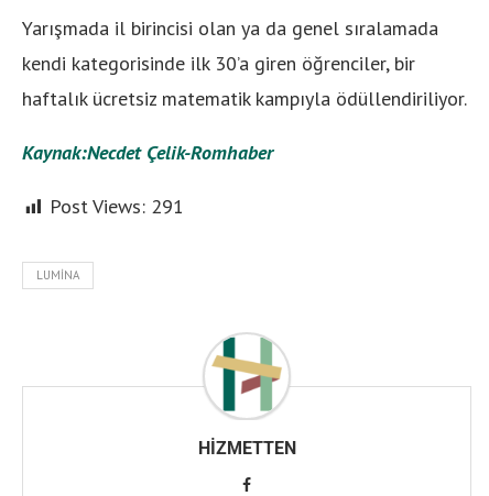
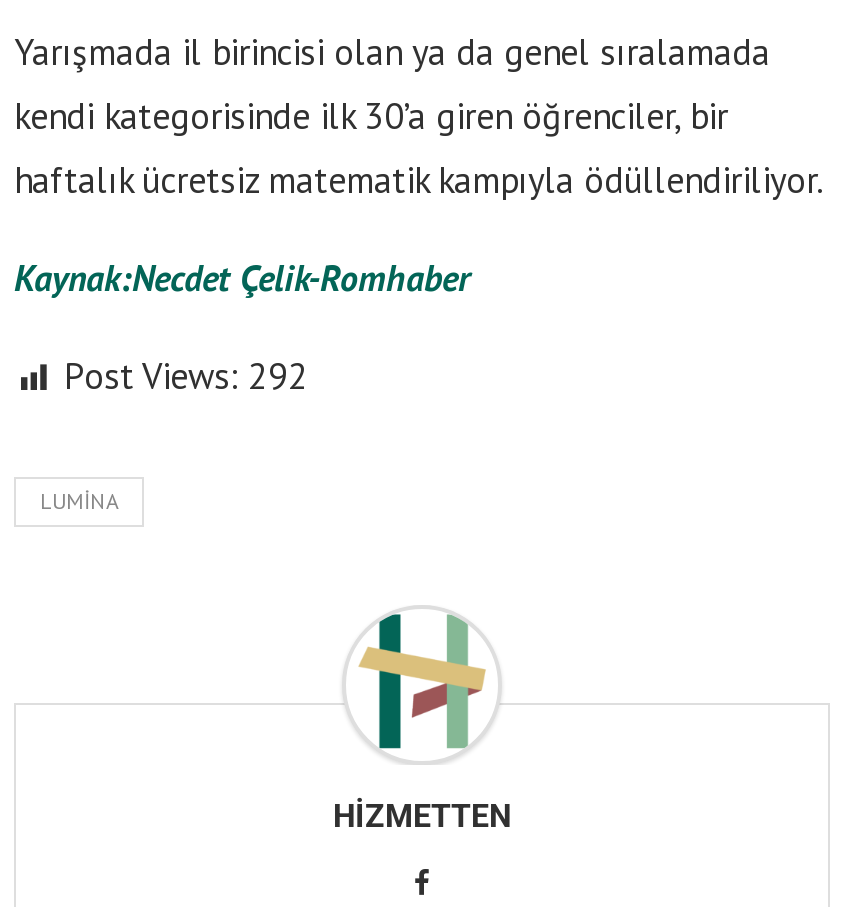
- Post Views: 291
+ Post Views: 292
